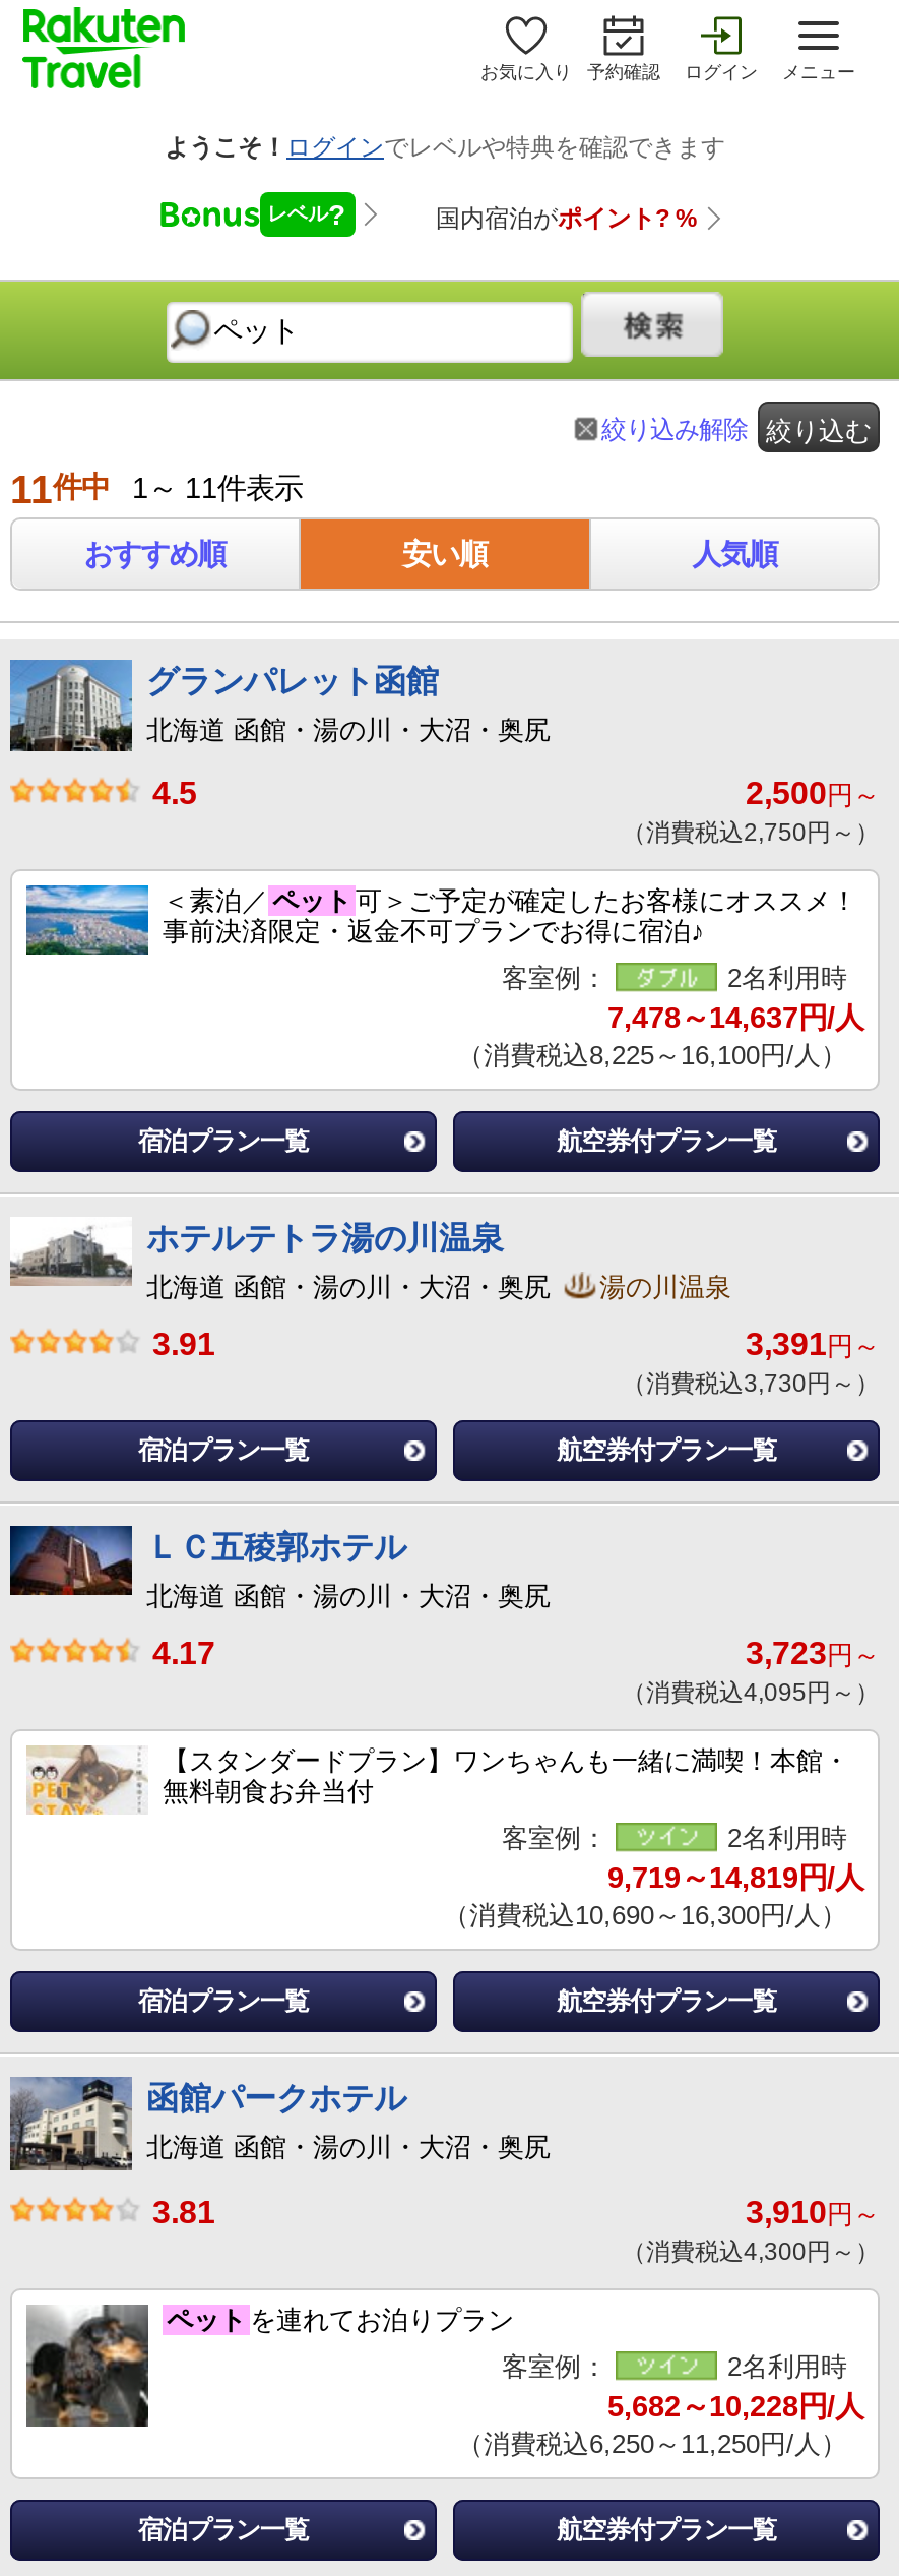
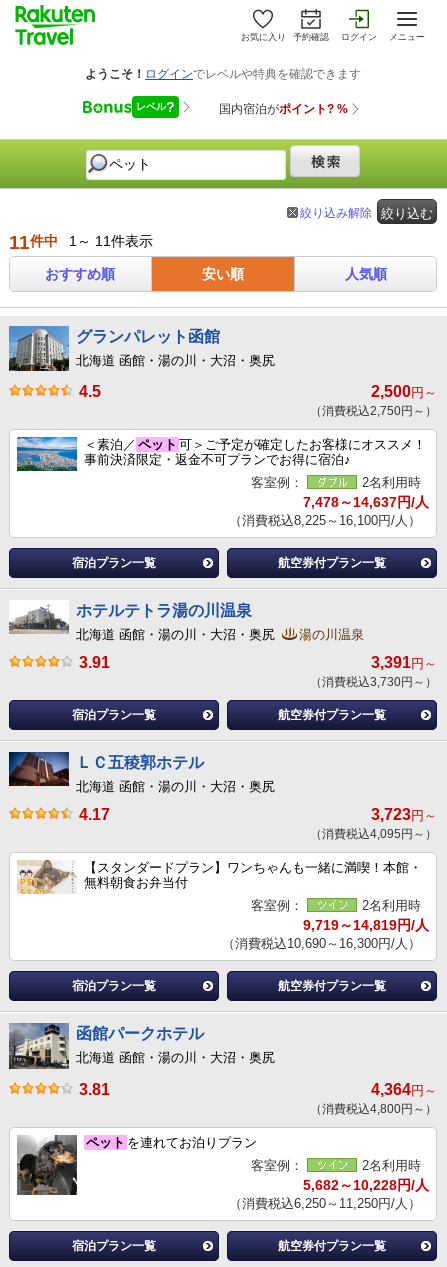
- 3,910円～
+ 4,364円～

- （消費税込4,300円～）
+ （消費税込4,800円～）
